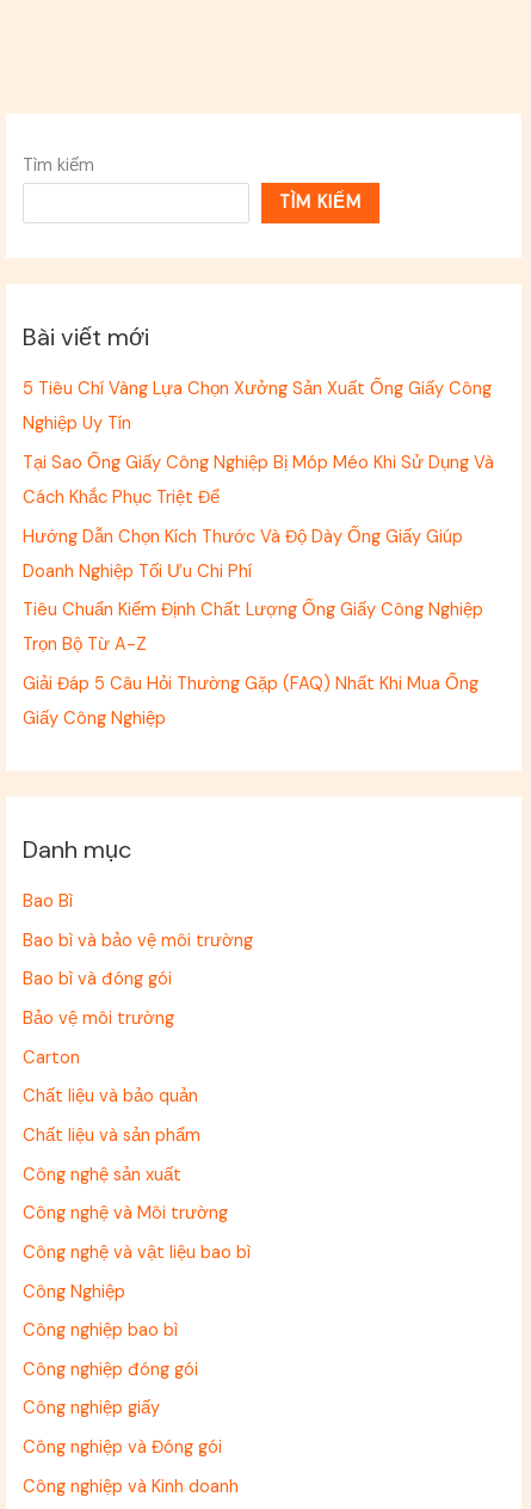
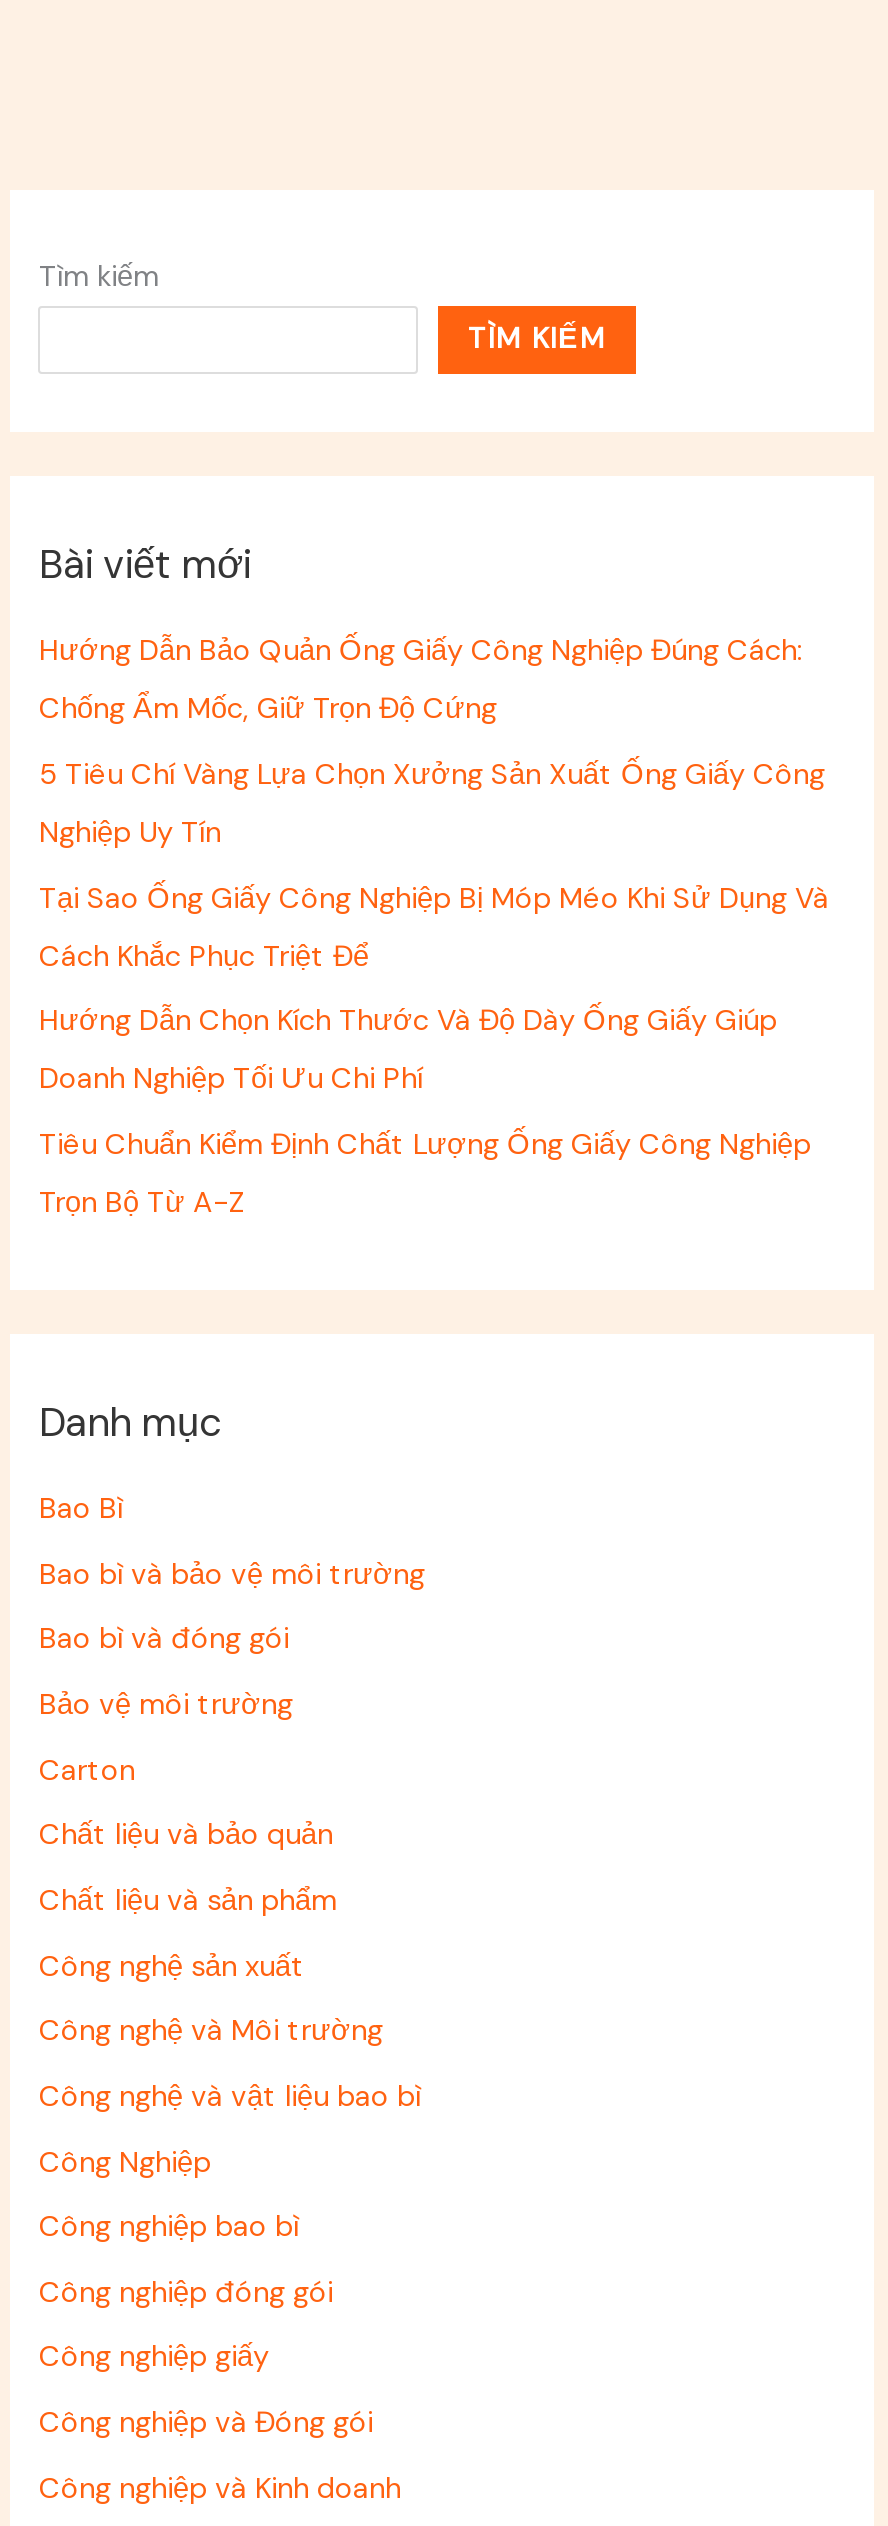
+ Hướng Dẫn Bảo Quản Ống Giấy Công Nghiệp Đúng Cách:
+ Chống Ẩm Mốc, Giữ Trọn Độ Cứng

moved down: 5 Tiêu Chí Vàng Lựa Chọn Xưởng Sản Xuất Ống Giấy Công | Nghiệp Uy Tín | Tại Sao Ống Giấy Công Nghiệp Bị Móp Méo Khi Sử Dụng Và | Cách Khắc Phục Triệt Để | Hướng Dẫn Chọn Kích Thước Và Độ Dày Ống Giấy Giúp | Doanh Nghiệp Tối Ưu Chi Phí | Tiêu Chuẩn Kiểm Định Chất Lượng Ống Giấy Công Nghiệp | Trọn Bộ Từ A-Z

- Giải Đáp 5 Câu Hỏi Thường Gặp (FAQ) Nhất Khi Mua Ống
- Giấy Công Nghiệp
